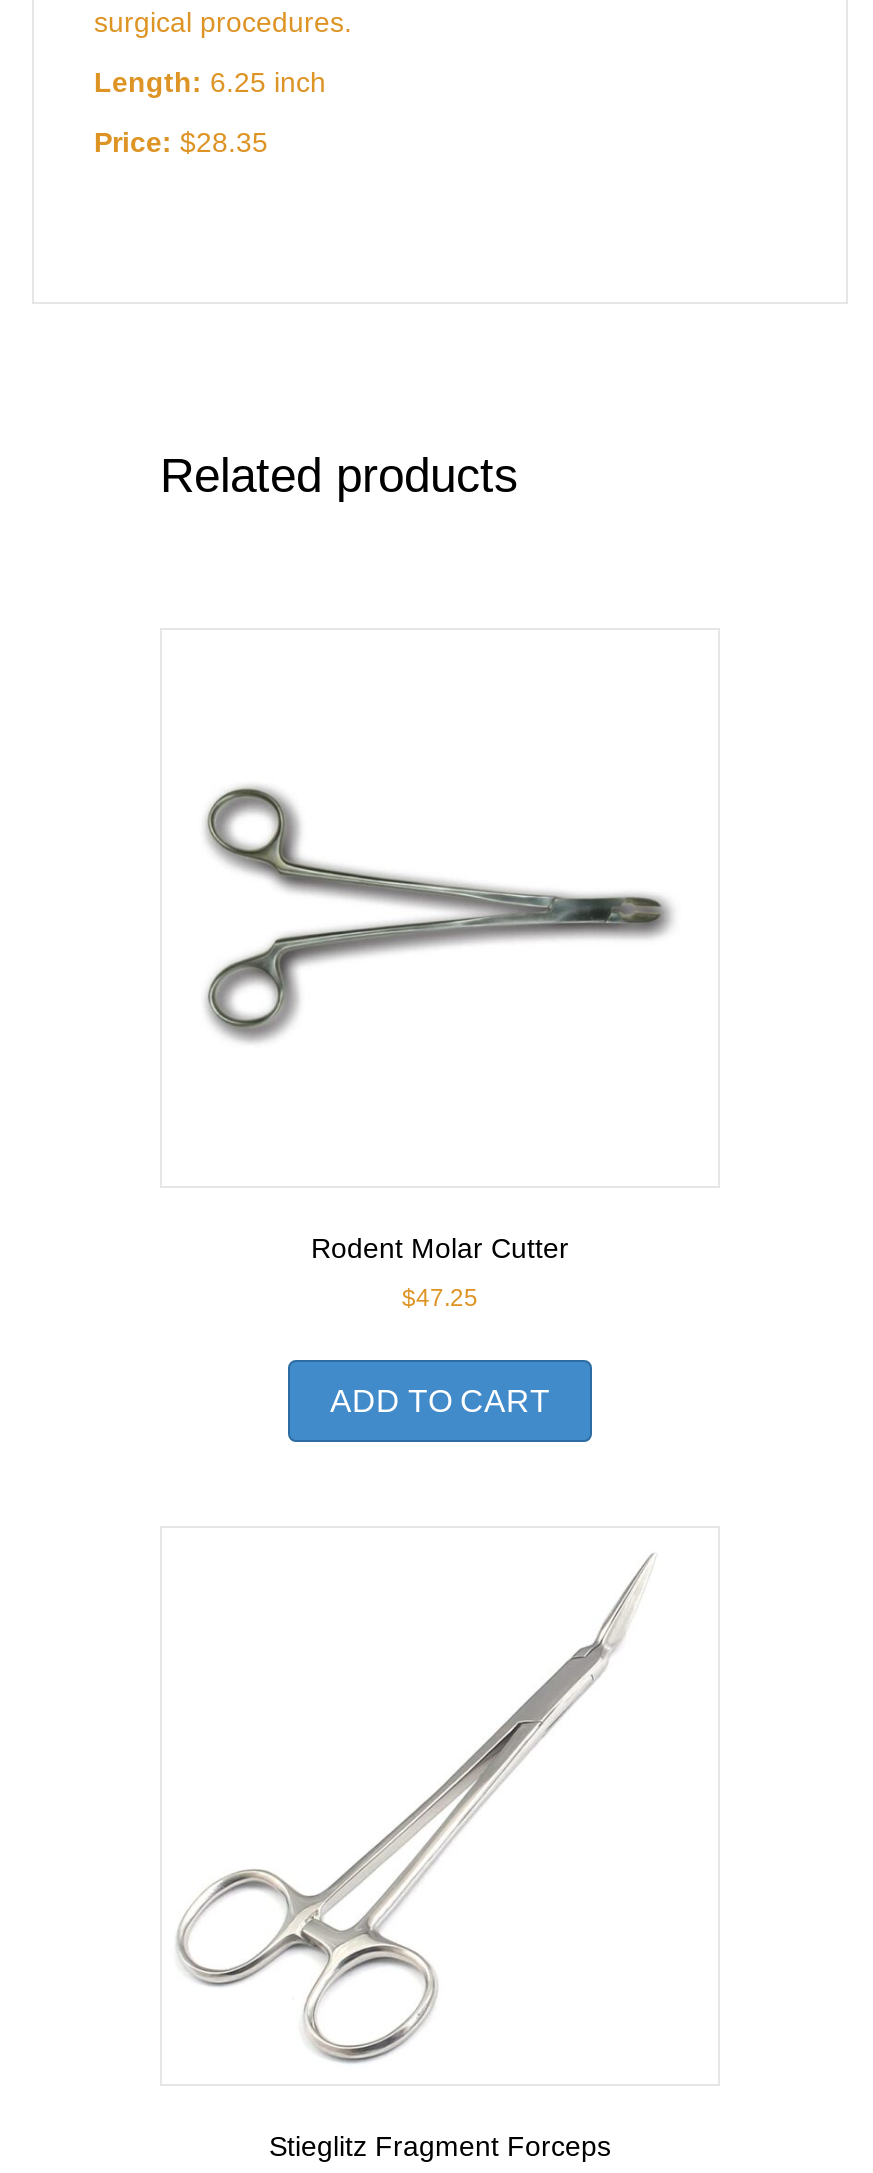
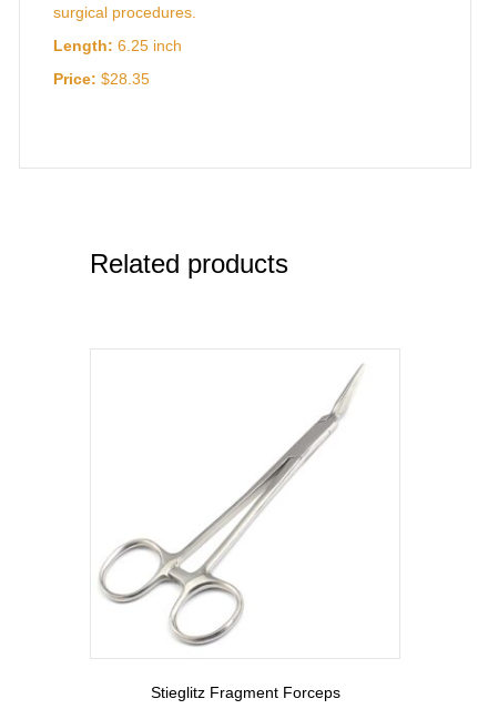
- [image]

- Rodent Molar Cutter
- $47.25
- ADD TO CART
